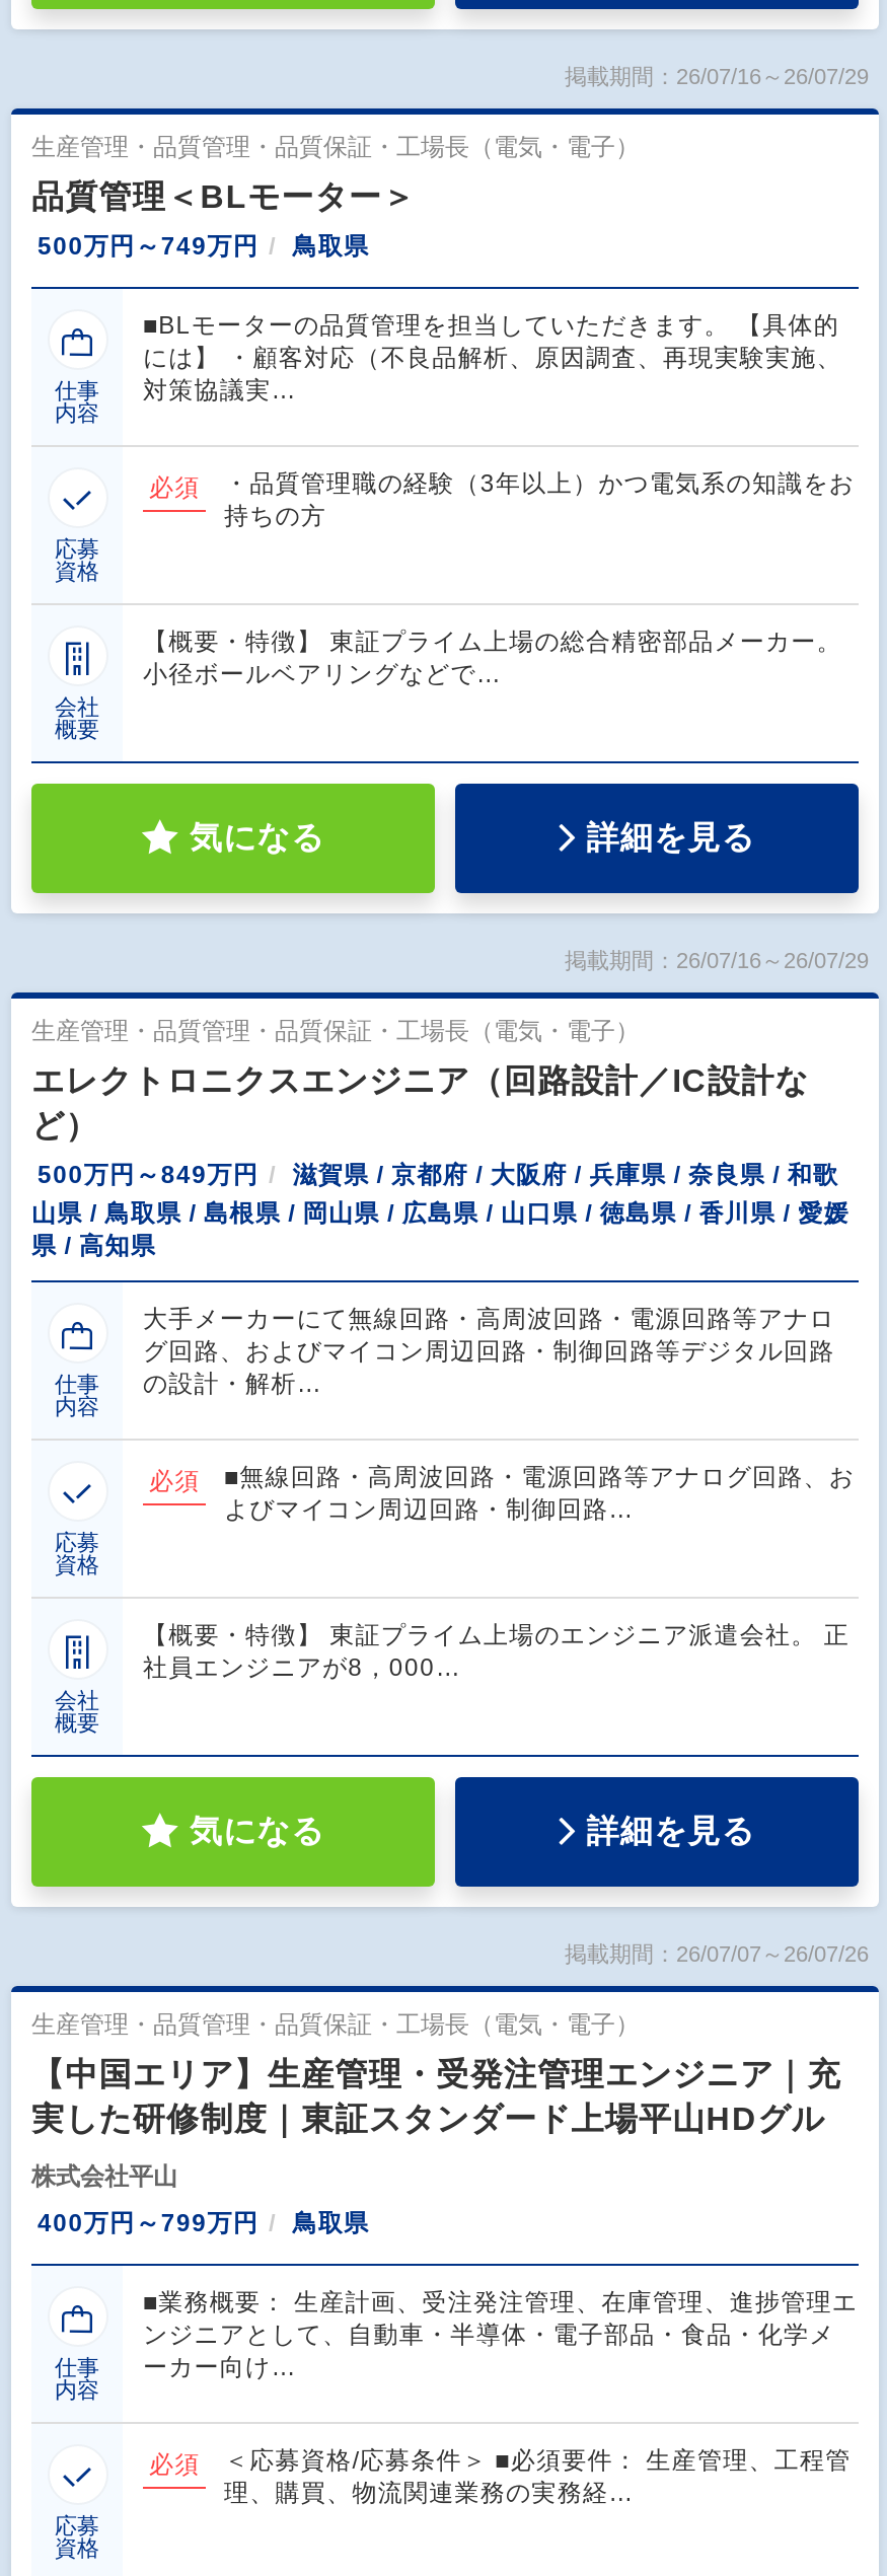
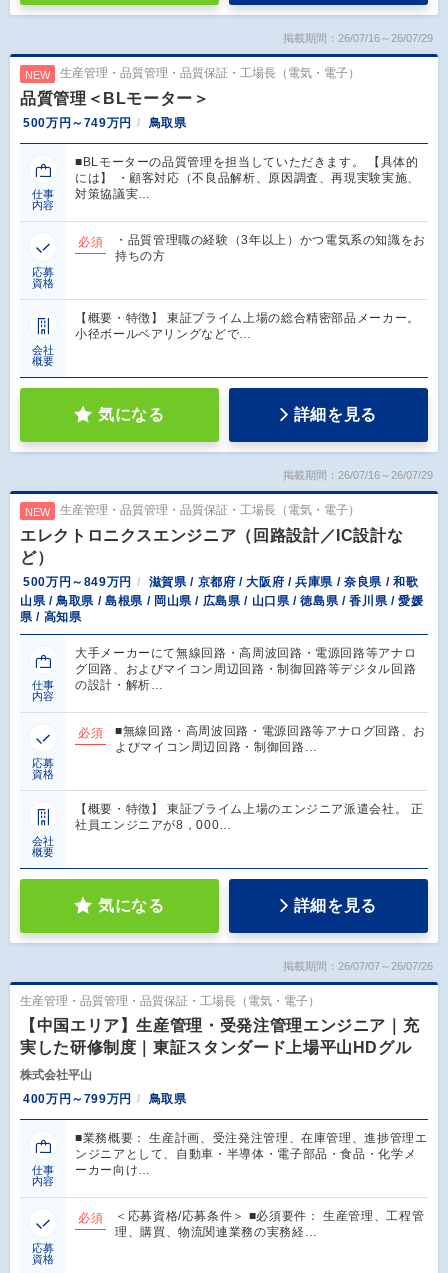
+ NEW

+ NEW
